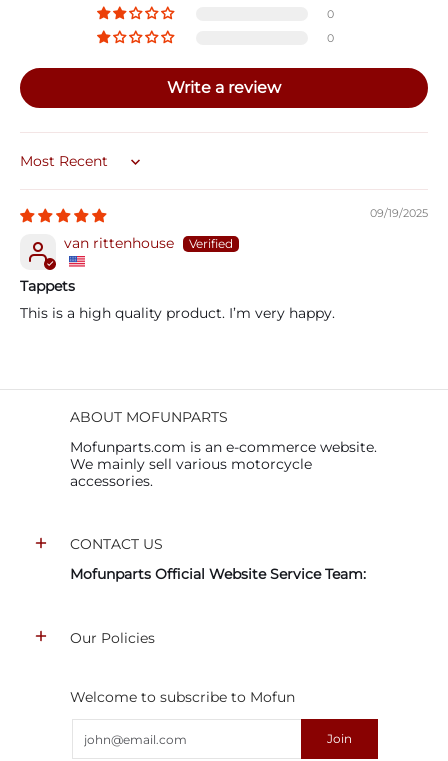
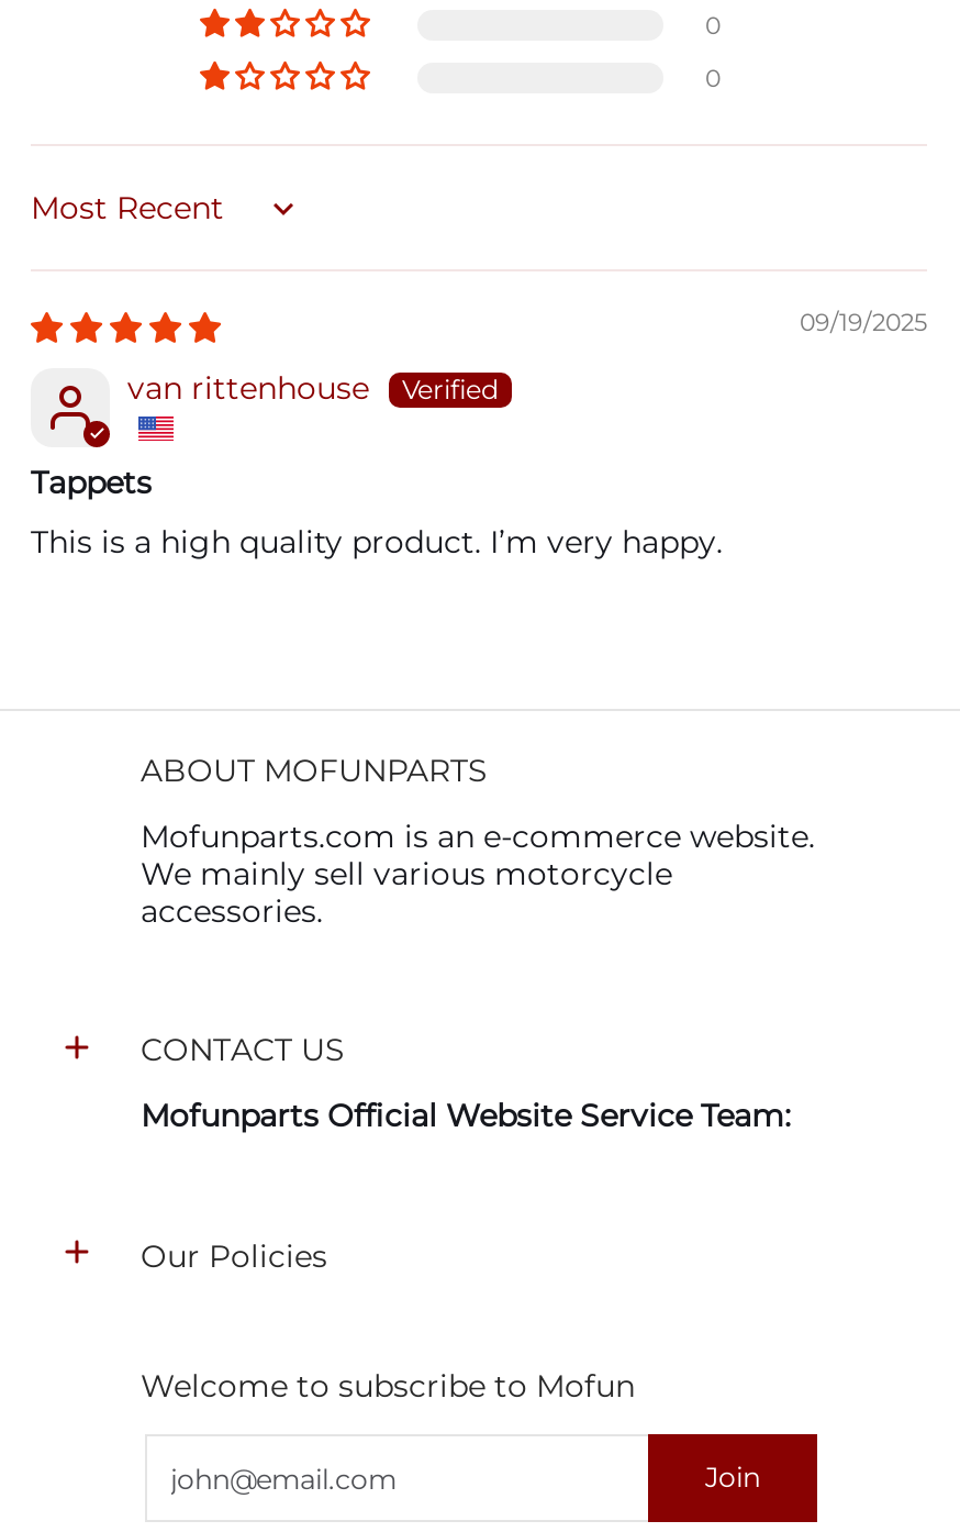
- Write a review
